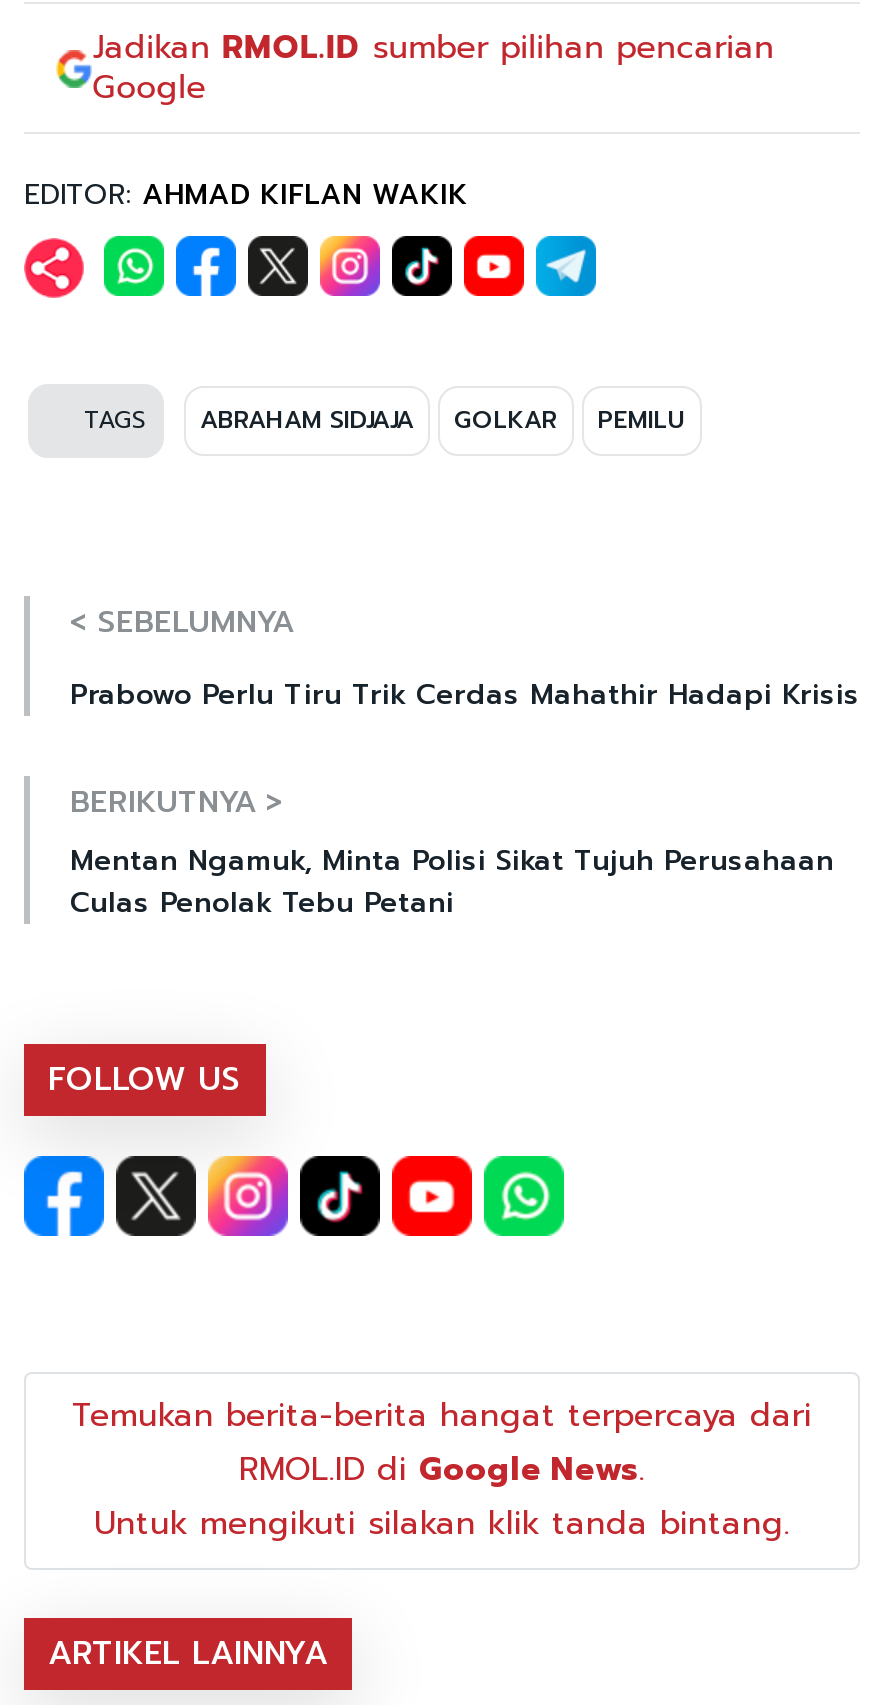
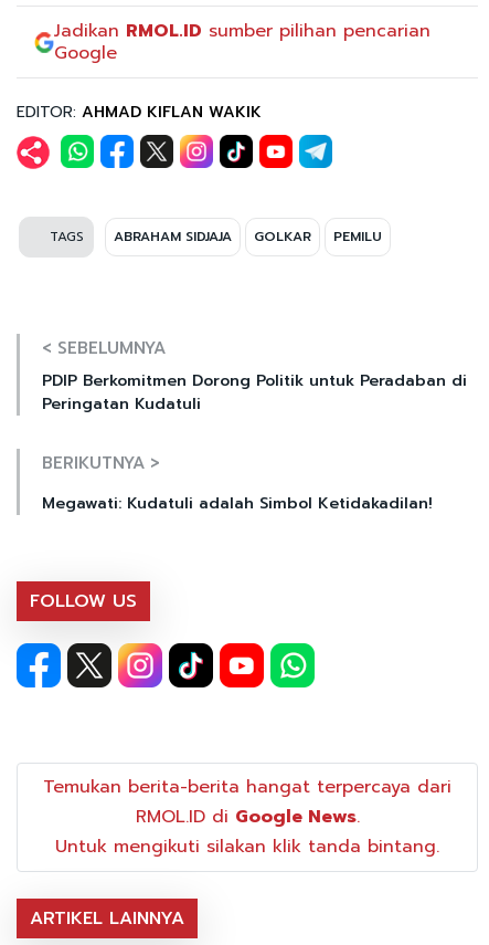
- Prabowo Perlu Tiru Trik Cerdas Mahathir Hadapi Krisis
+ PDIP Berkomitmen Dorong Politik untuk Peradaban di
+ Peringatan Kudatuli

- Mentan Ngamuk, Minta Polisi Sikat Tujuh Perusahaan
- Culas Penolak Tebu Petani
+ Megawati: Kudatuli adalah Simbol Ketidakadilan!
